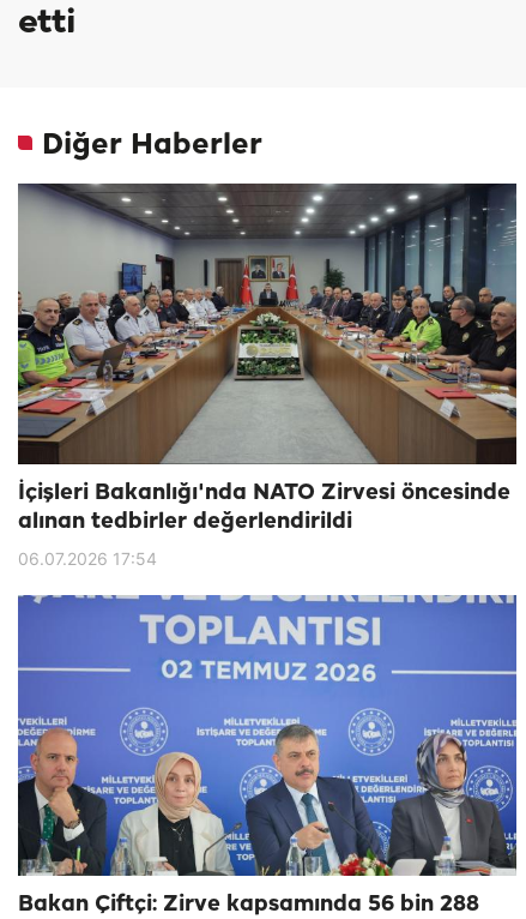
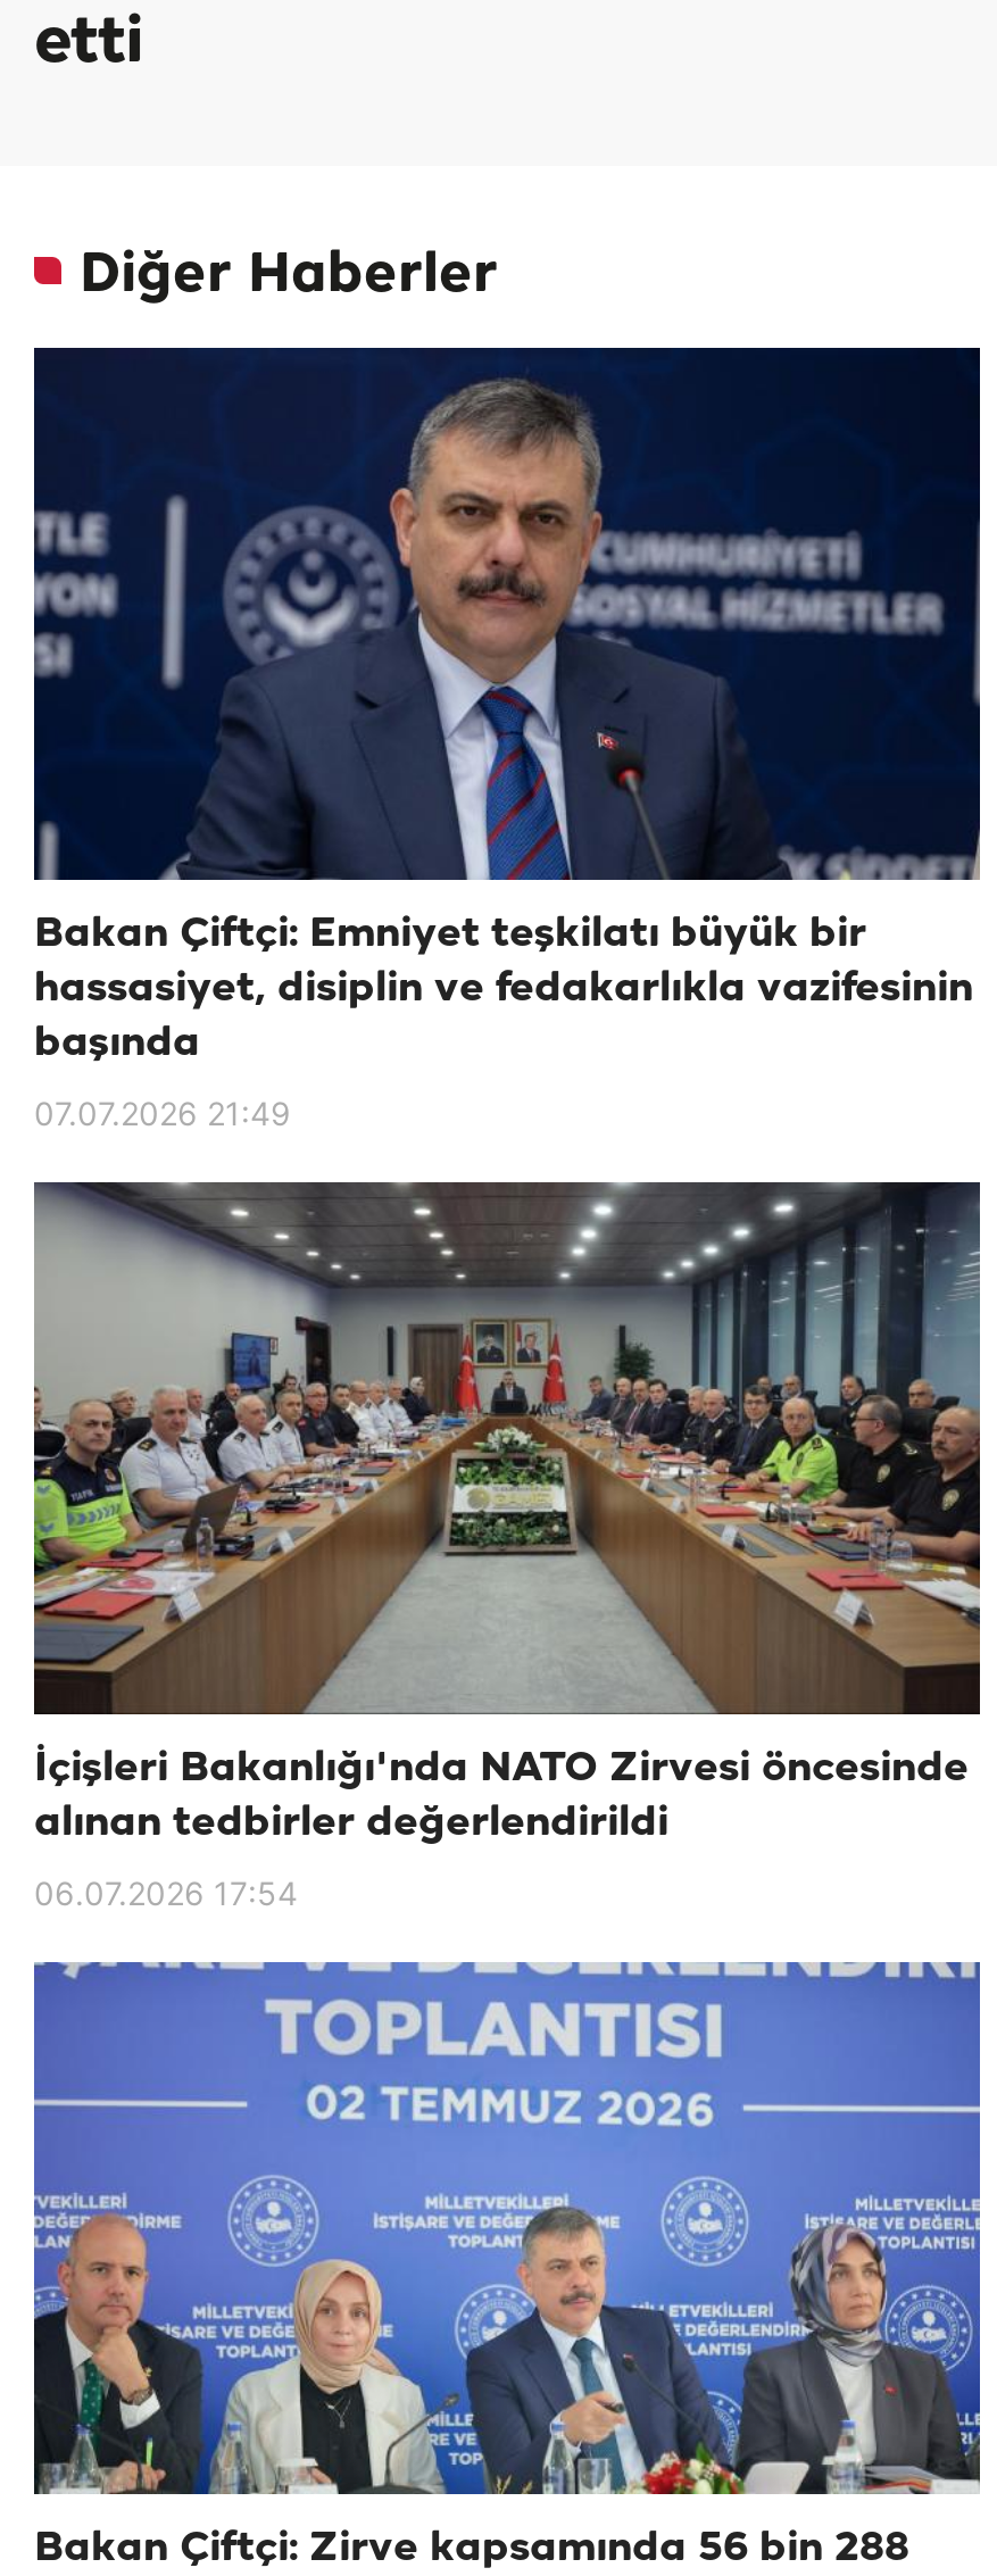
+ [image]
+ Bakan Çiftçi: Emniyet teşkilatı büyük bir
+ hassasiyet, disiplin ve fedakarlıkla vazifesinin
+ başında
+ 07.07.2026 21:49
